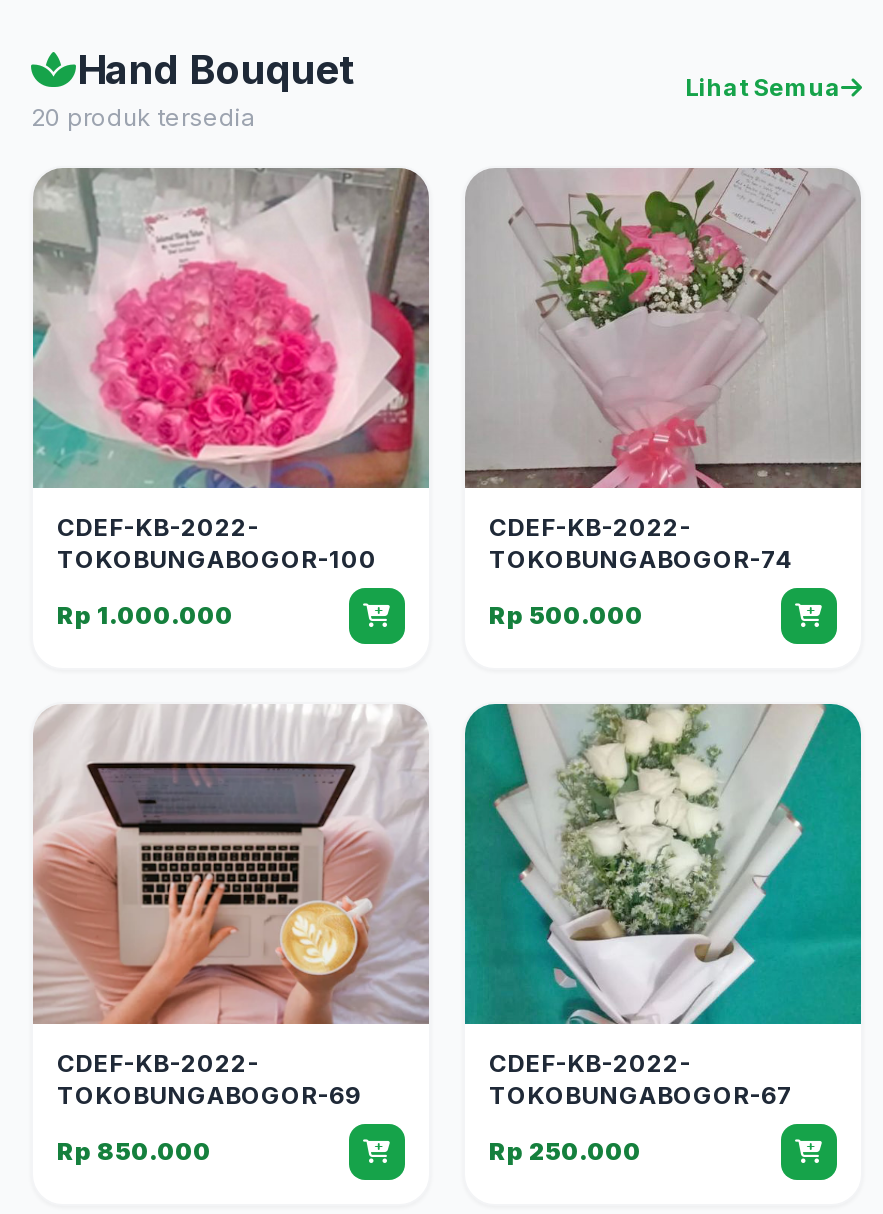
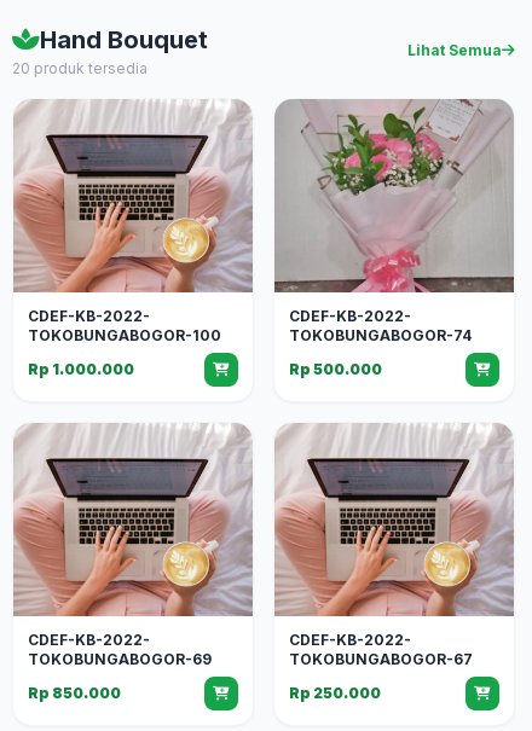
- [image]
+ [image]

- [image]
+ [image]
